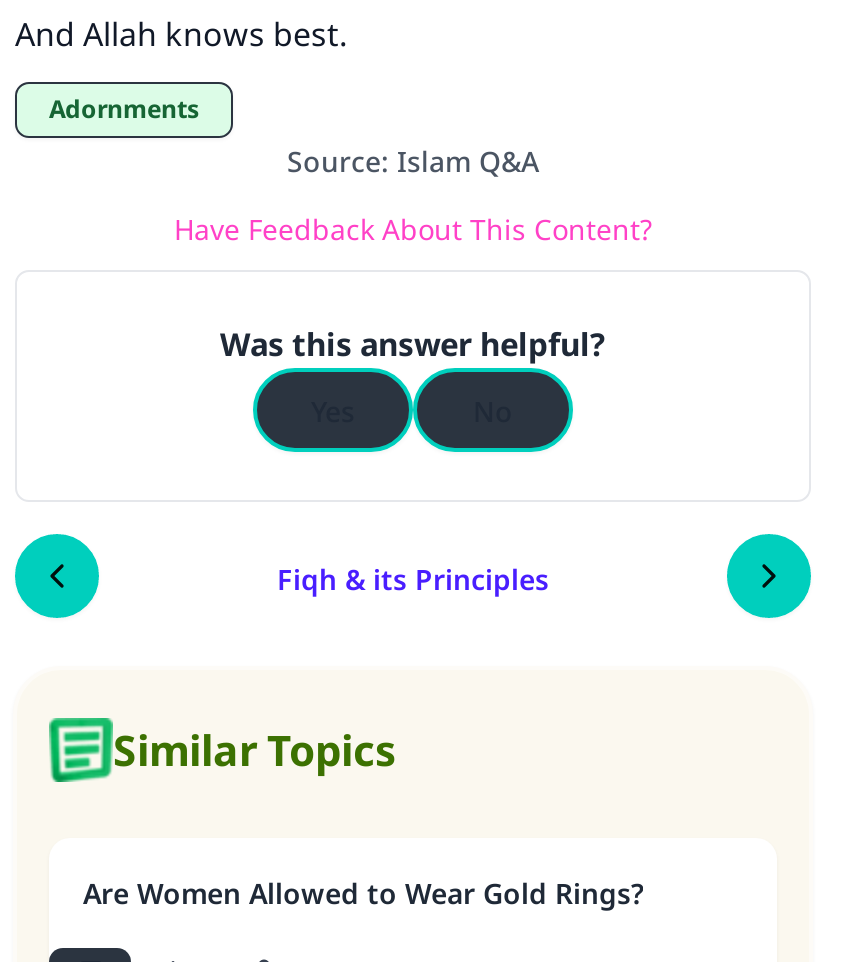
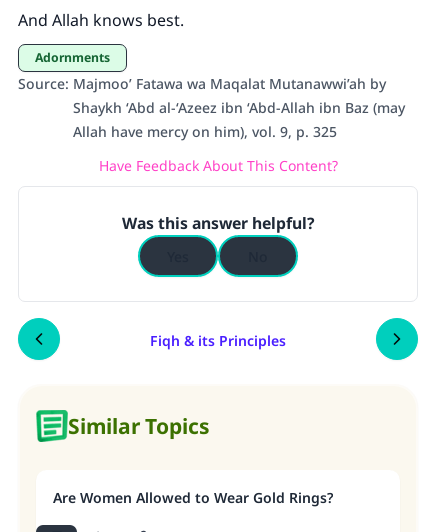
- Source: Islam Q&A
+ Source: Majmoo’ Fatawa wa Maqalat Mutanawwi’ah by
+ Shaykh ‘Abd al-‘Azeez ibn ‘Abd-Allah ibn Baz (may
+ Allah have mercy on him), vol. 9, p. 325
